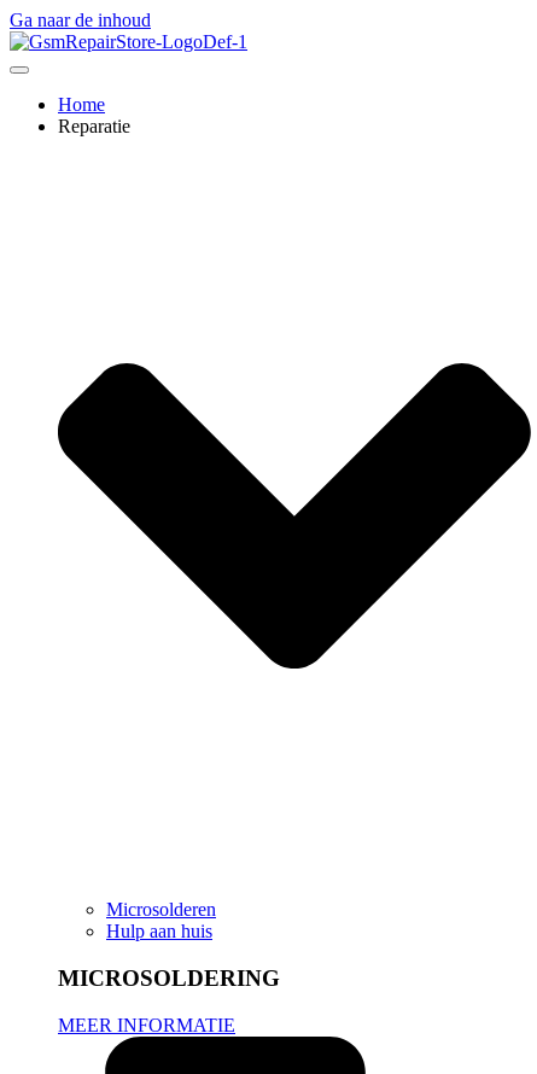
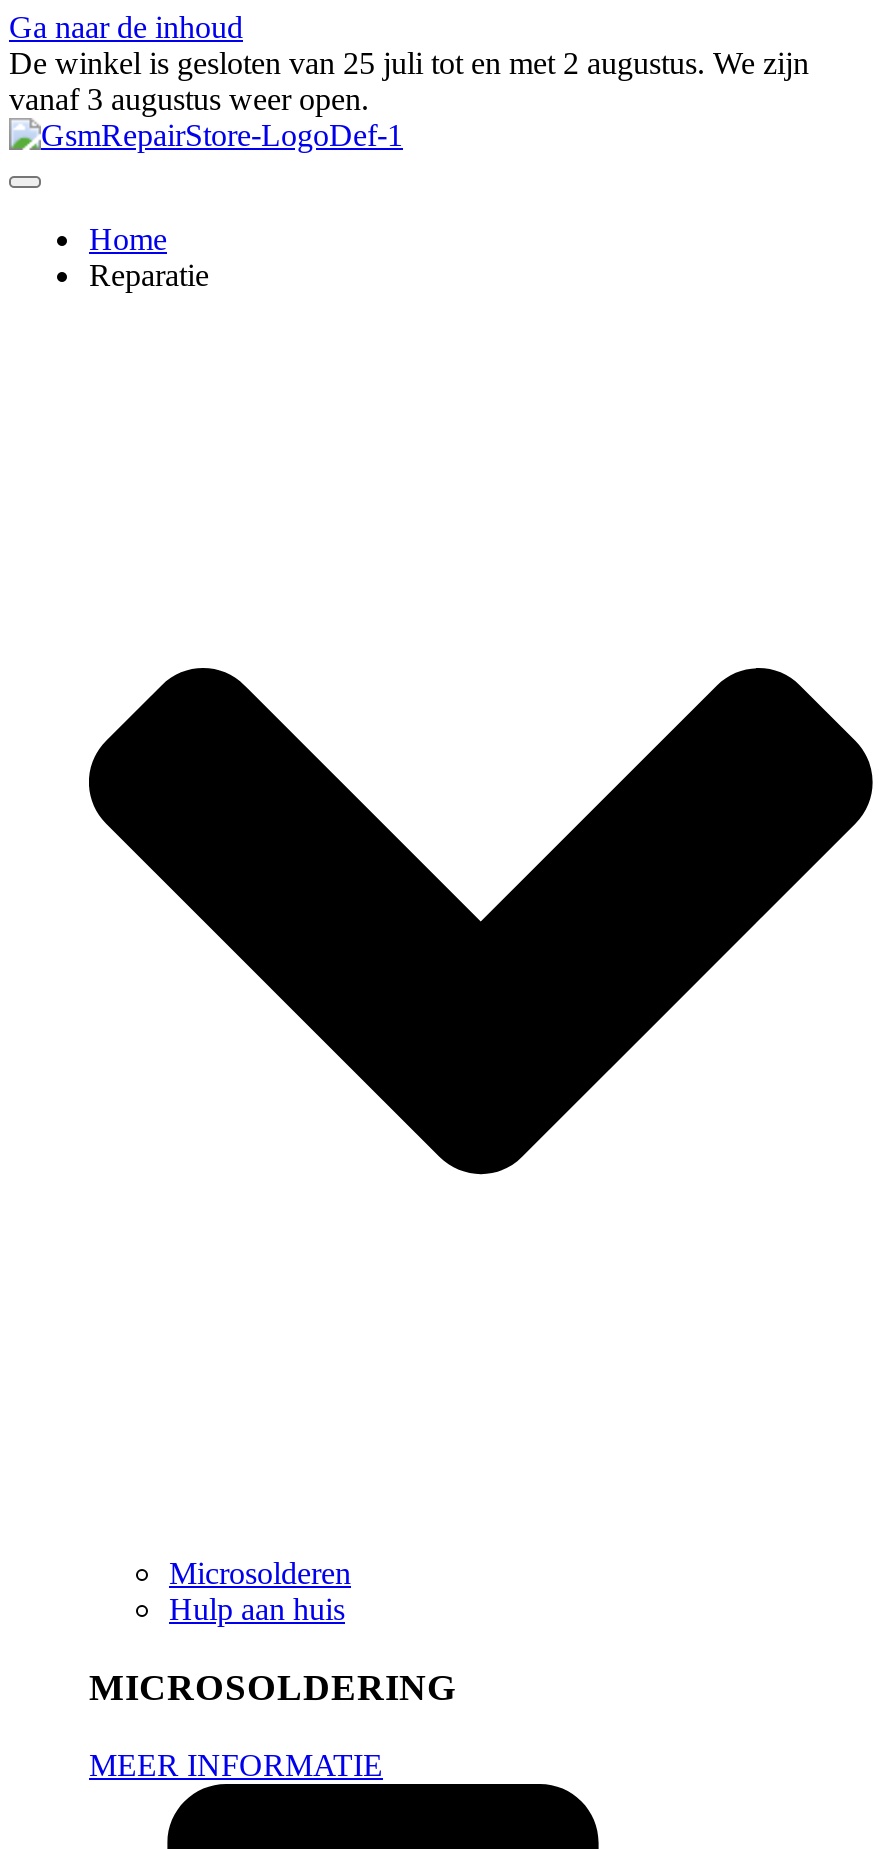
+ De winkel is gesloten van 25 juli tot en met 2 augustus. We zijn
+ vanaf 3 augustus weer open.
